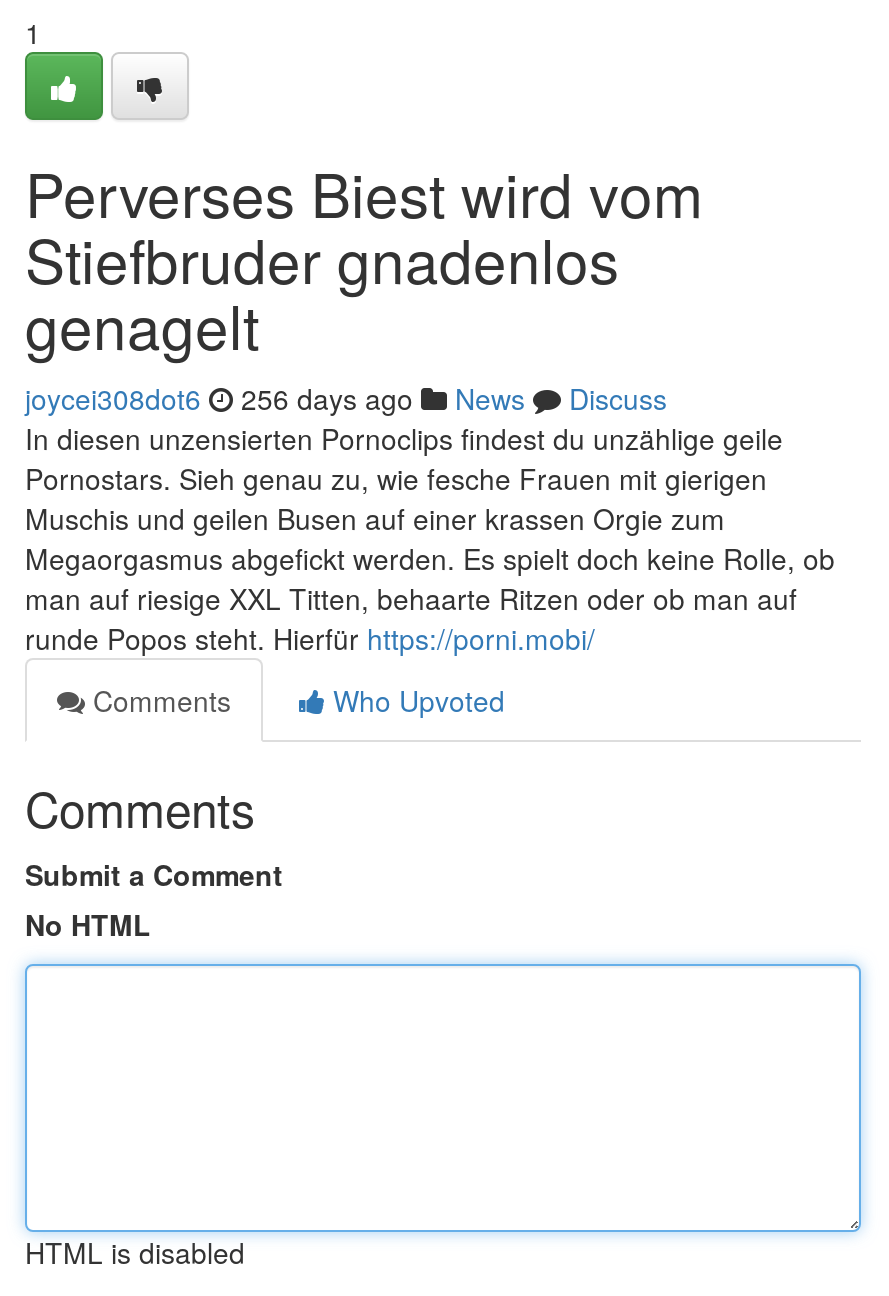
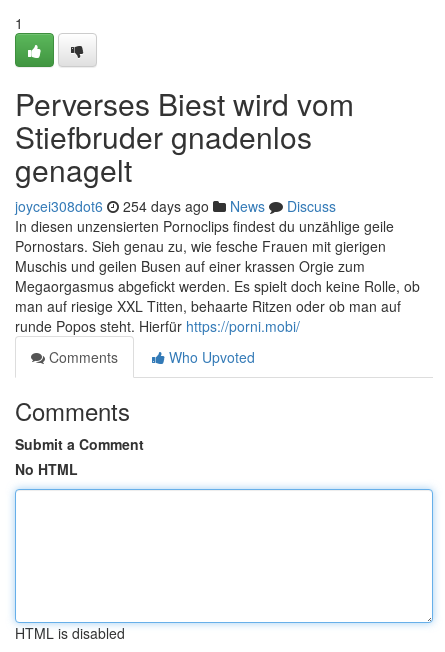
- joycei308dot6 256 days ago News Discuss
+ joycei308dot6 254 days ago News Discuss
